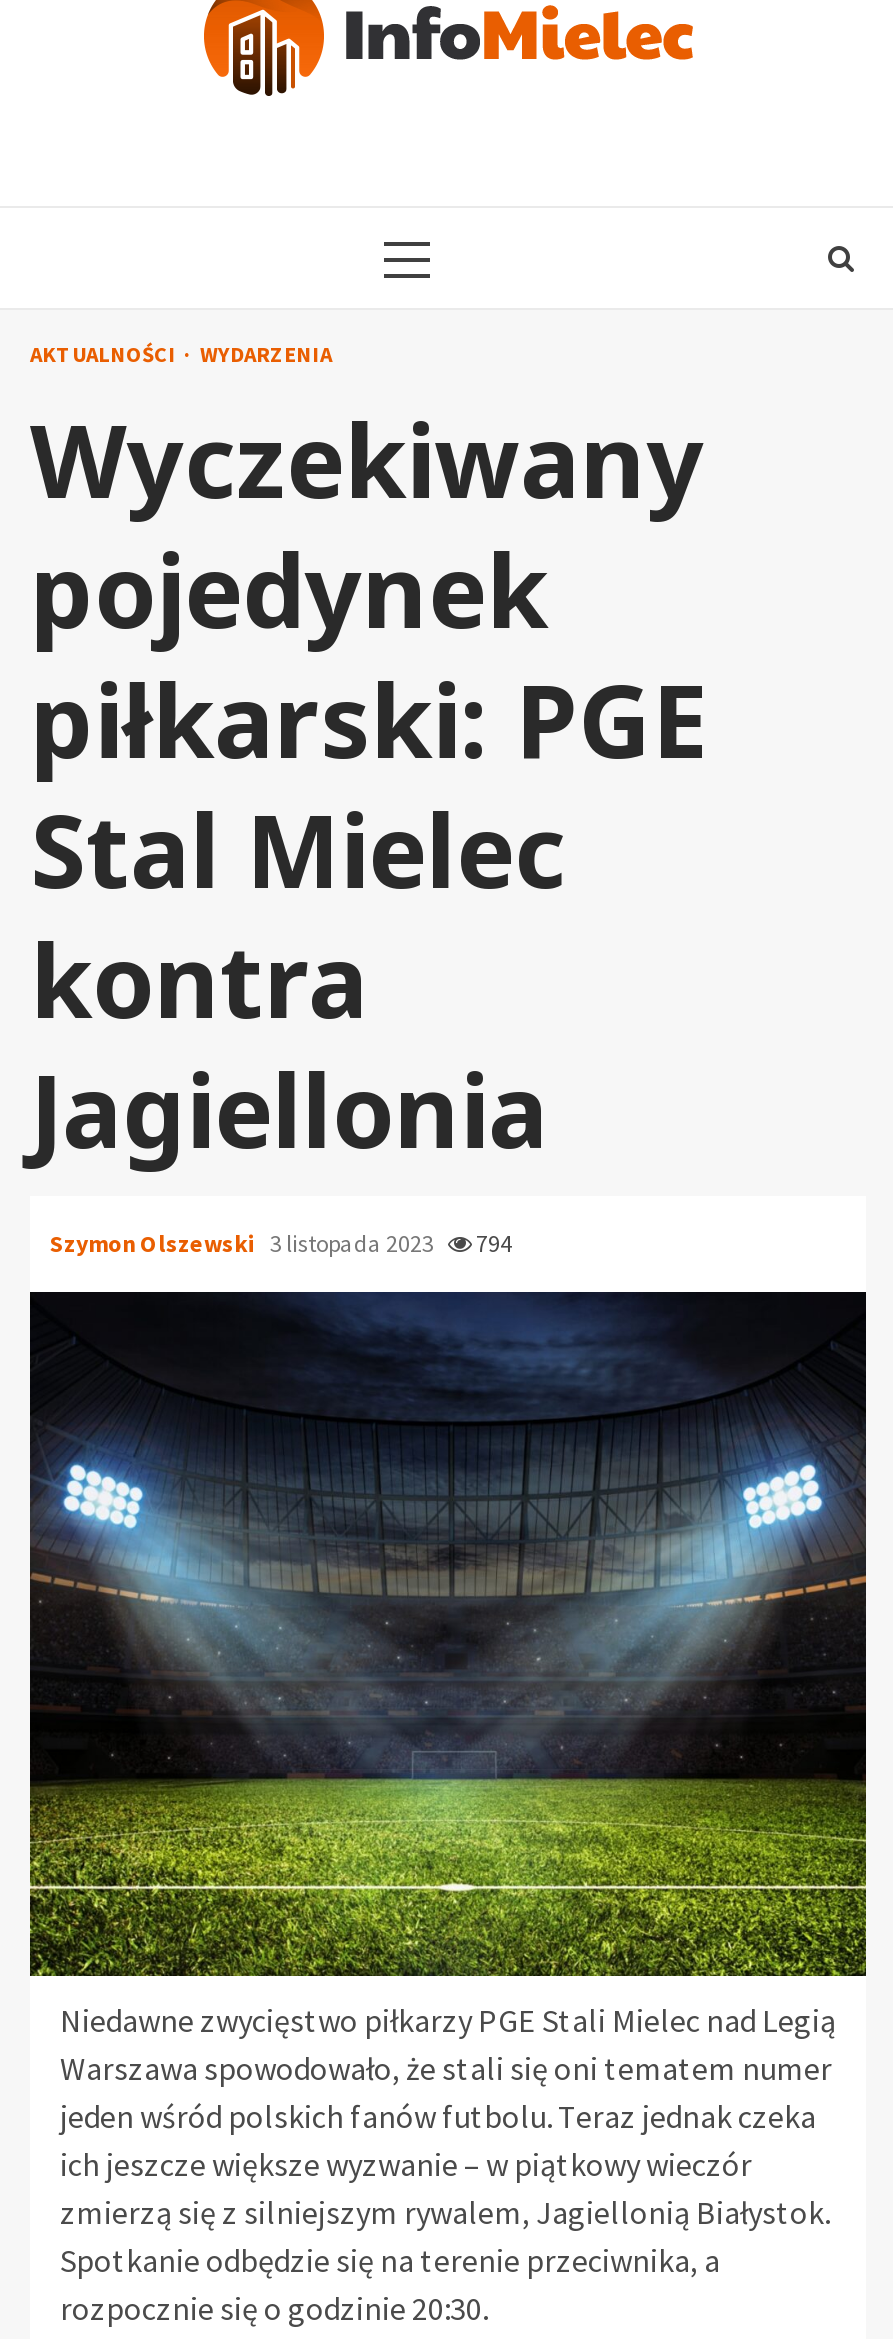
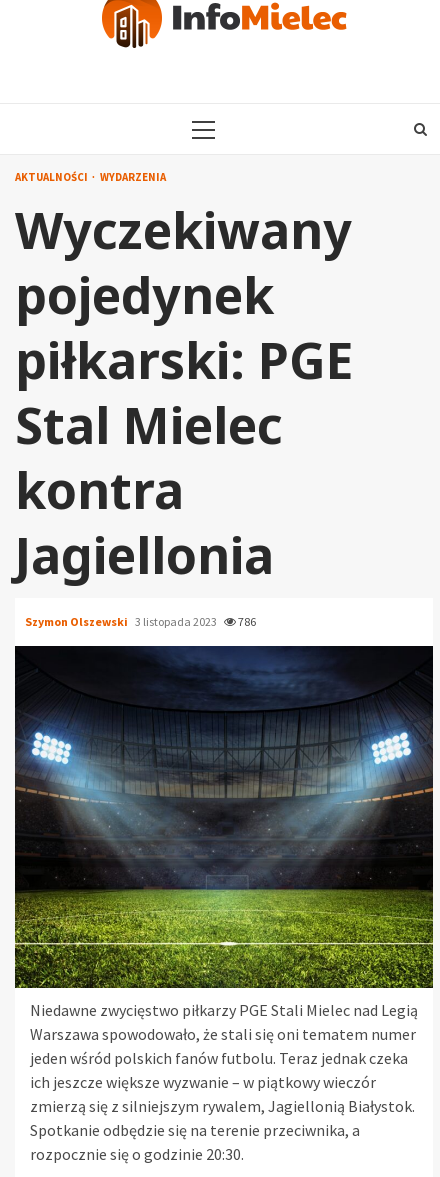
- Szymon Olszewski 3 listopada 2023 794
+ Szymon Olszewski 3 listopada 2023 786
